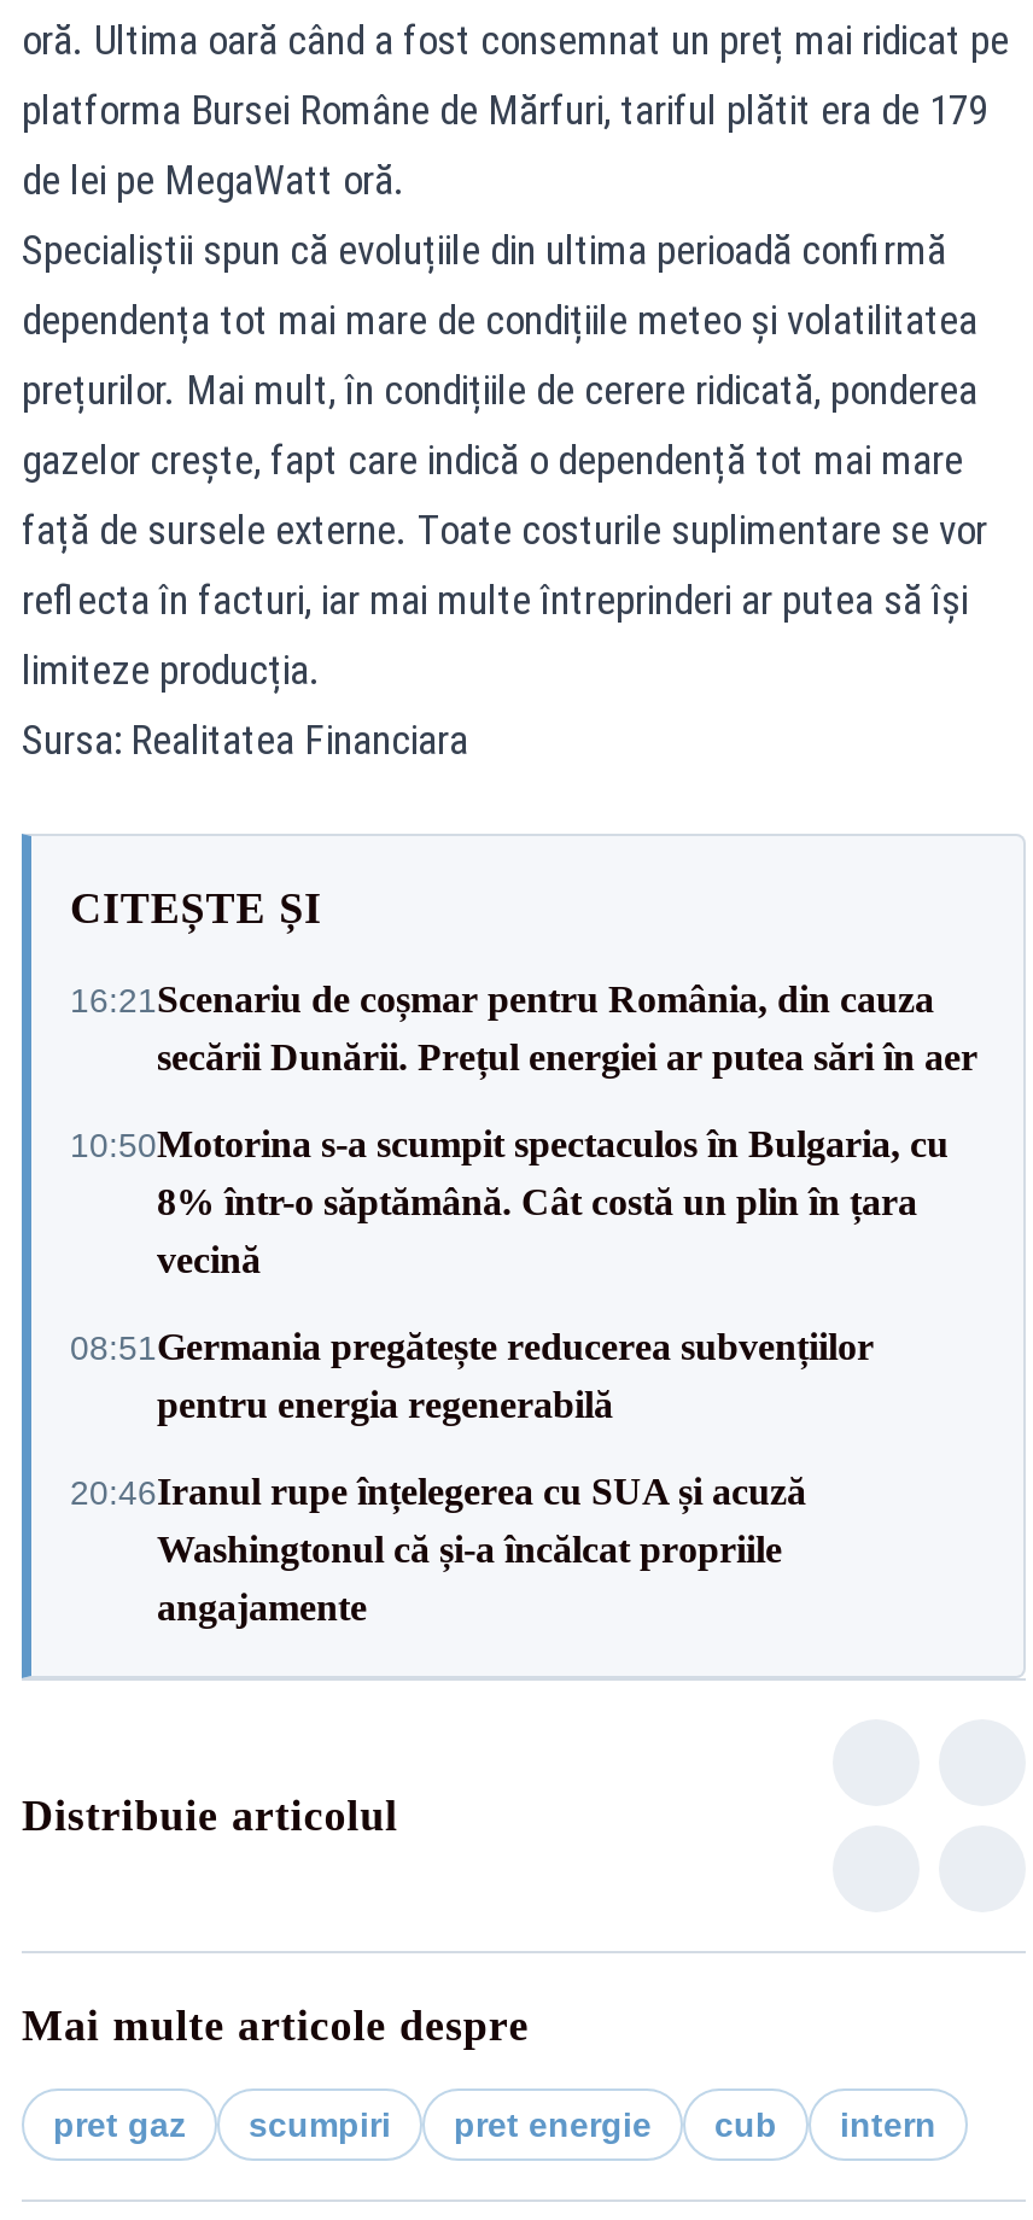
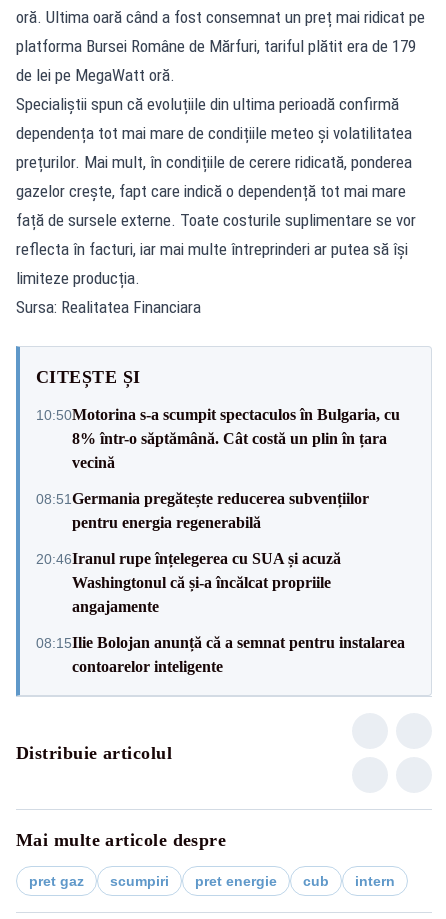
- 16:21Scenariu de coșmar pentru România, din cauza
- secării Dunării. Prețul energiei ar putea sări în aer

moved up: 10:50Motorina s-a scumpit spectaculos în Bulgaria, cu | 8% într-o săptămână. Cât costă un plin în țara | vecină | 08:51Germania pregătește reducerea subvențiilor | pentru energia regenerabilă | 20:46Iranul rupe înțelegerea cu SUA și acuză | Washingtonul că și-a încălcat propriile | angajamente

+ 08:15Ilie Bolojan anunță că a semnat pentru instalarea
+ contoarelor inteligente
